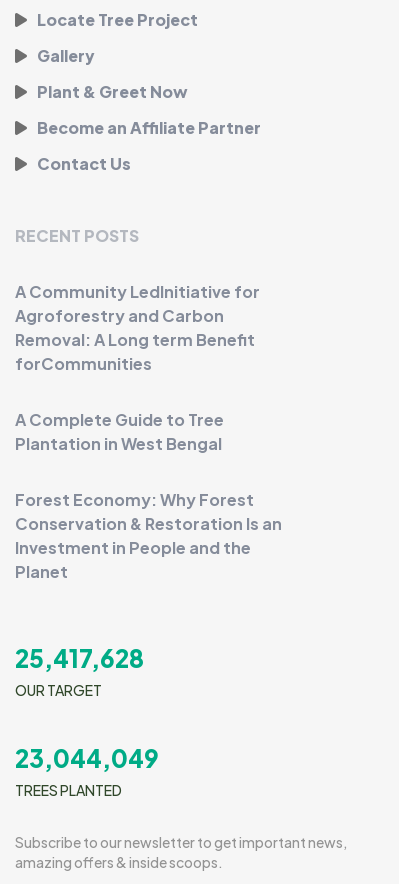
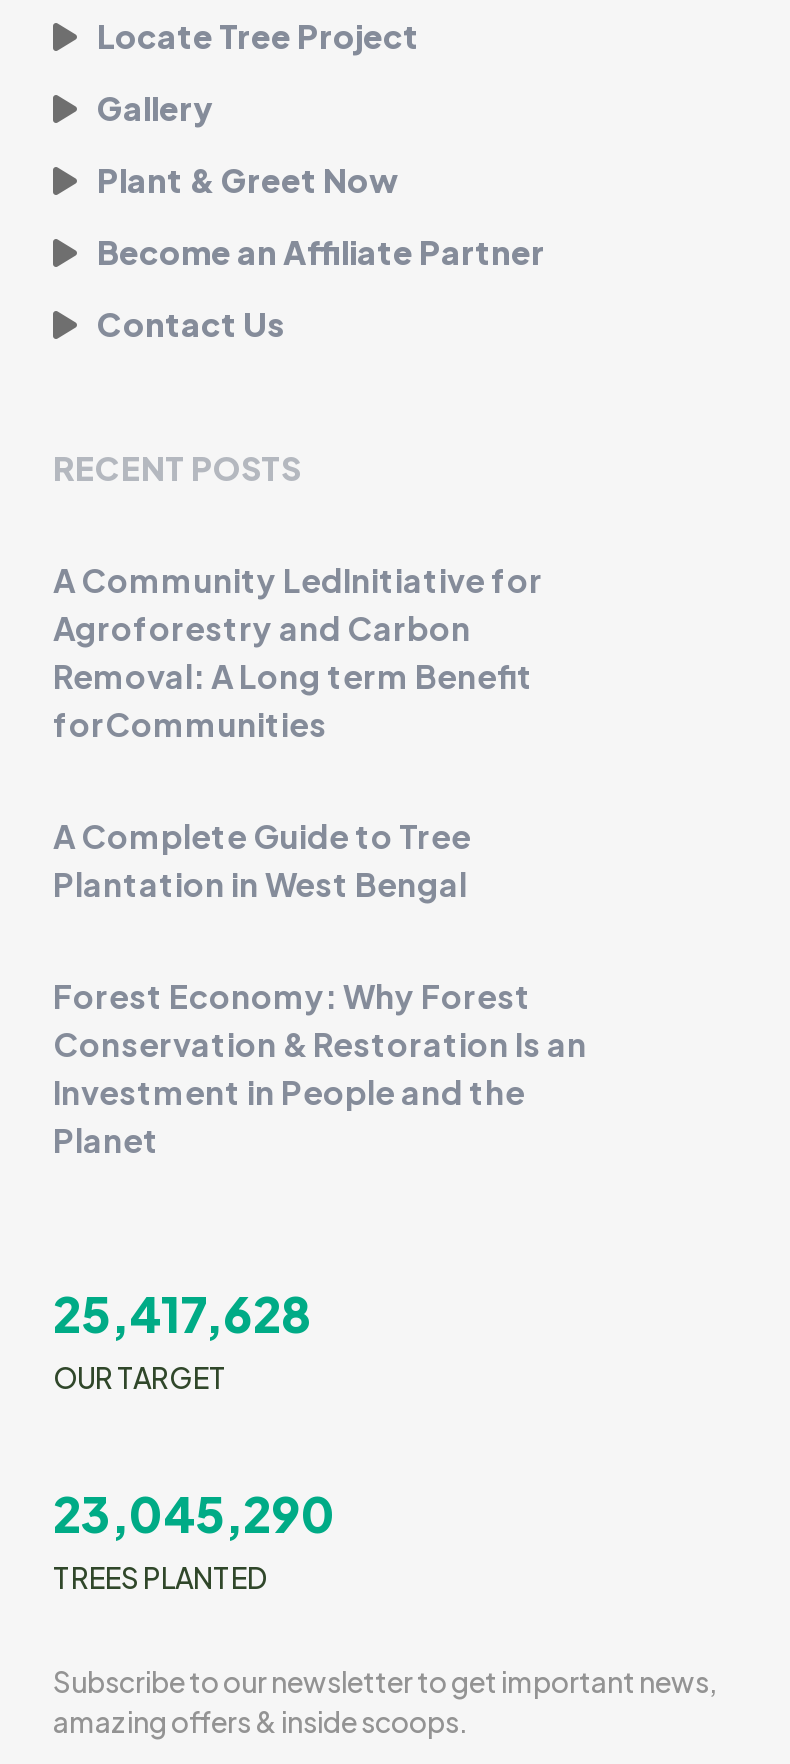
- 23,044,049
+ 23,045,290
